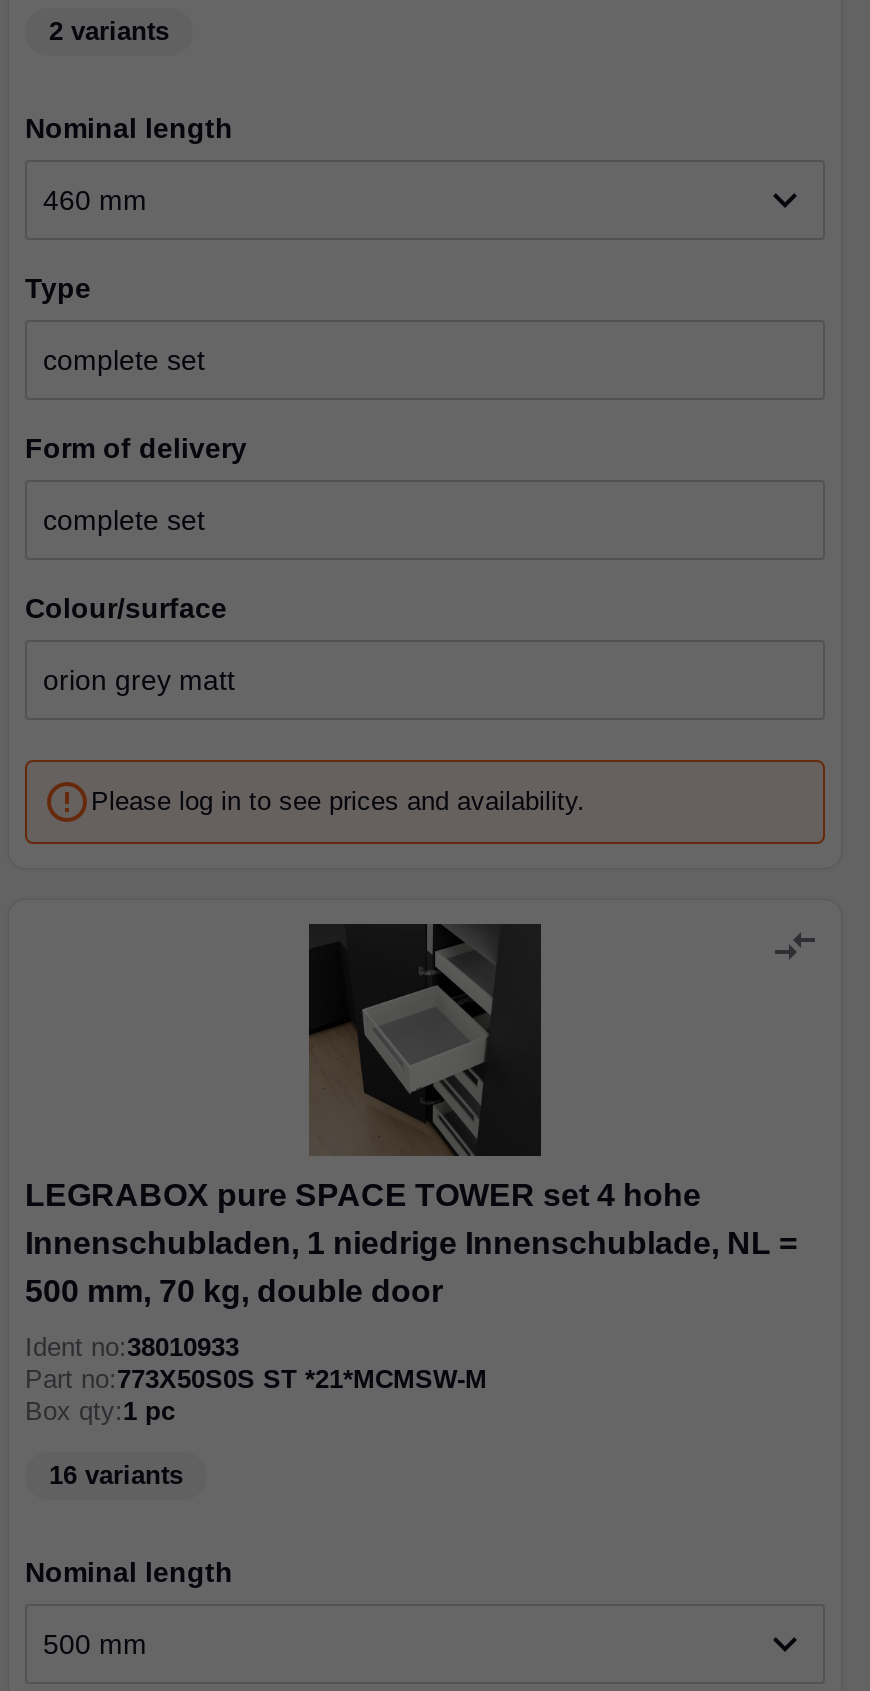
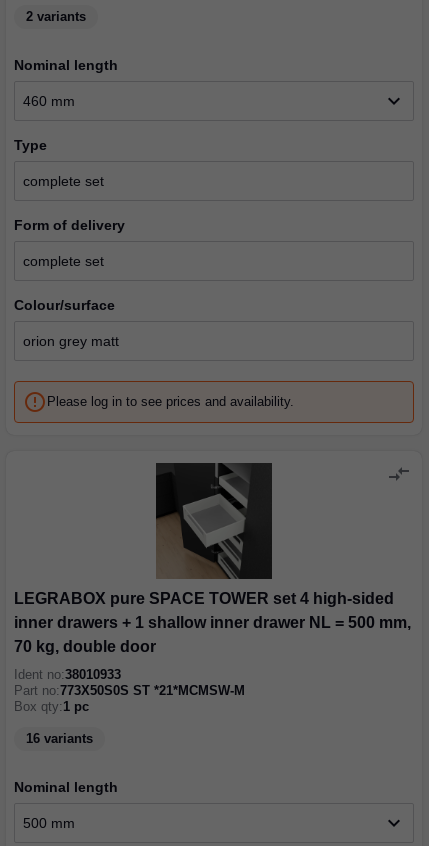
- LEGRABOX pure SPACE TOWER set 4 hohe
- Innenschubladen, 1 niedrige Innenschublade, NL =
- 500 mm, 70 kg, double door
+ LEGRABOX pure SPACE TOWER set 4 high-sided
+ inner drawers + 1 shallow inner drawer NL = 500 mm,
+ 70 kg, double door
